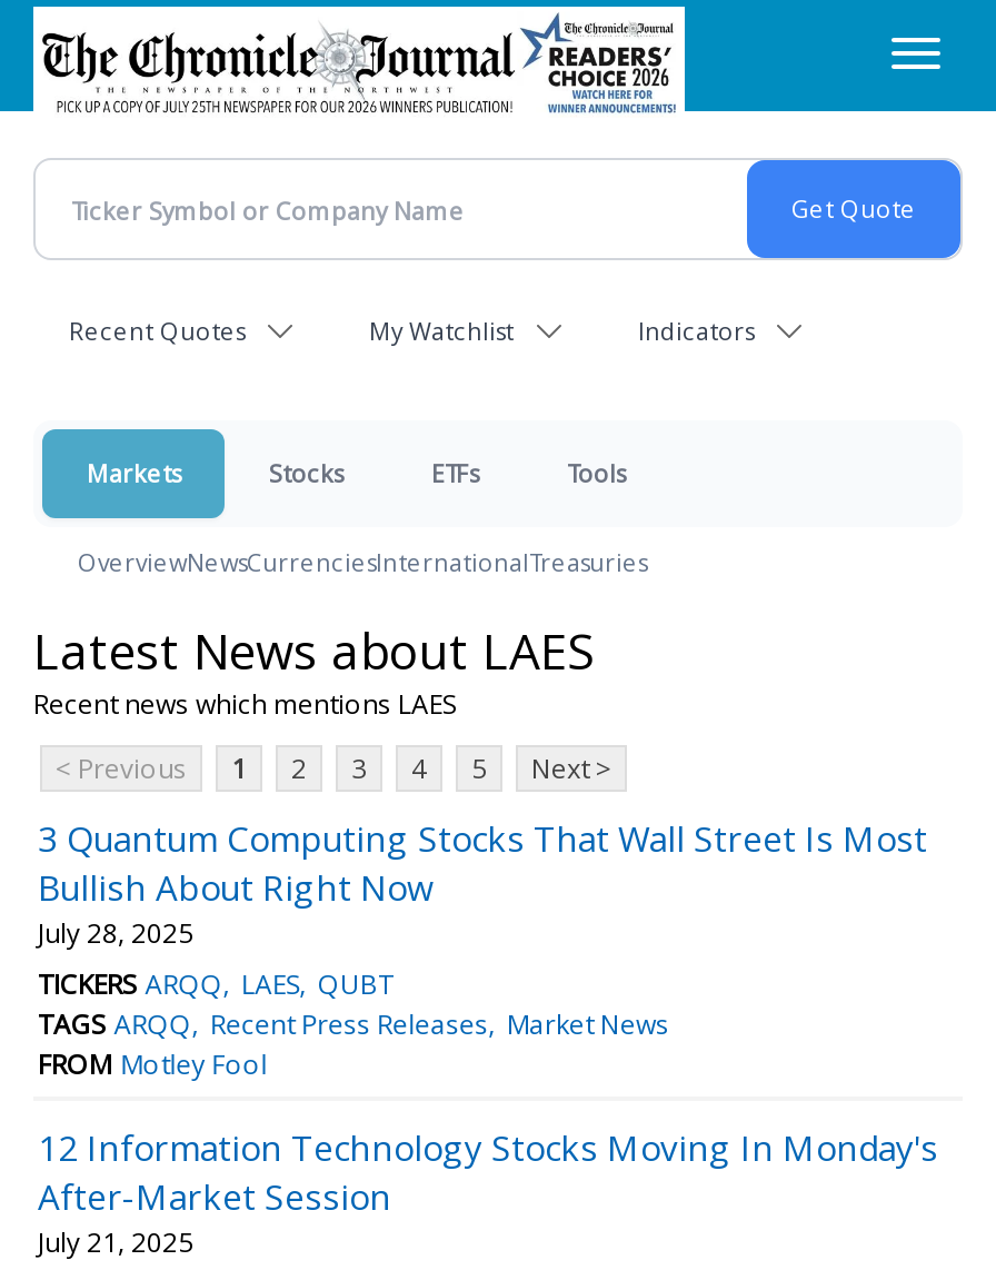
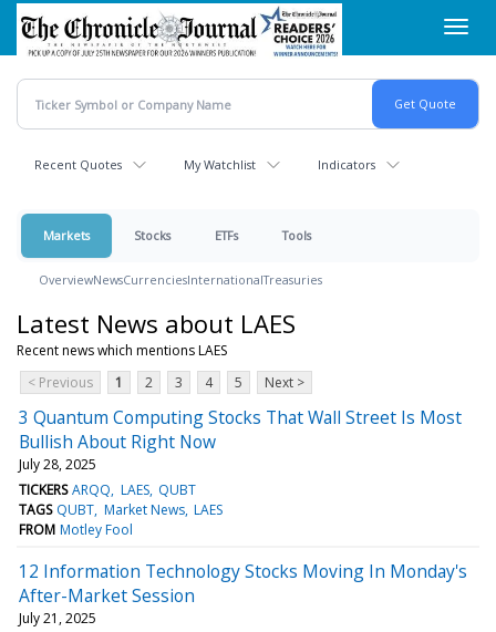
- TAGS ARQQ Recent Press Releases Market News
+ TAGS QUBT Market News LAES
